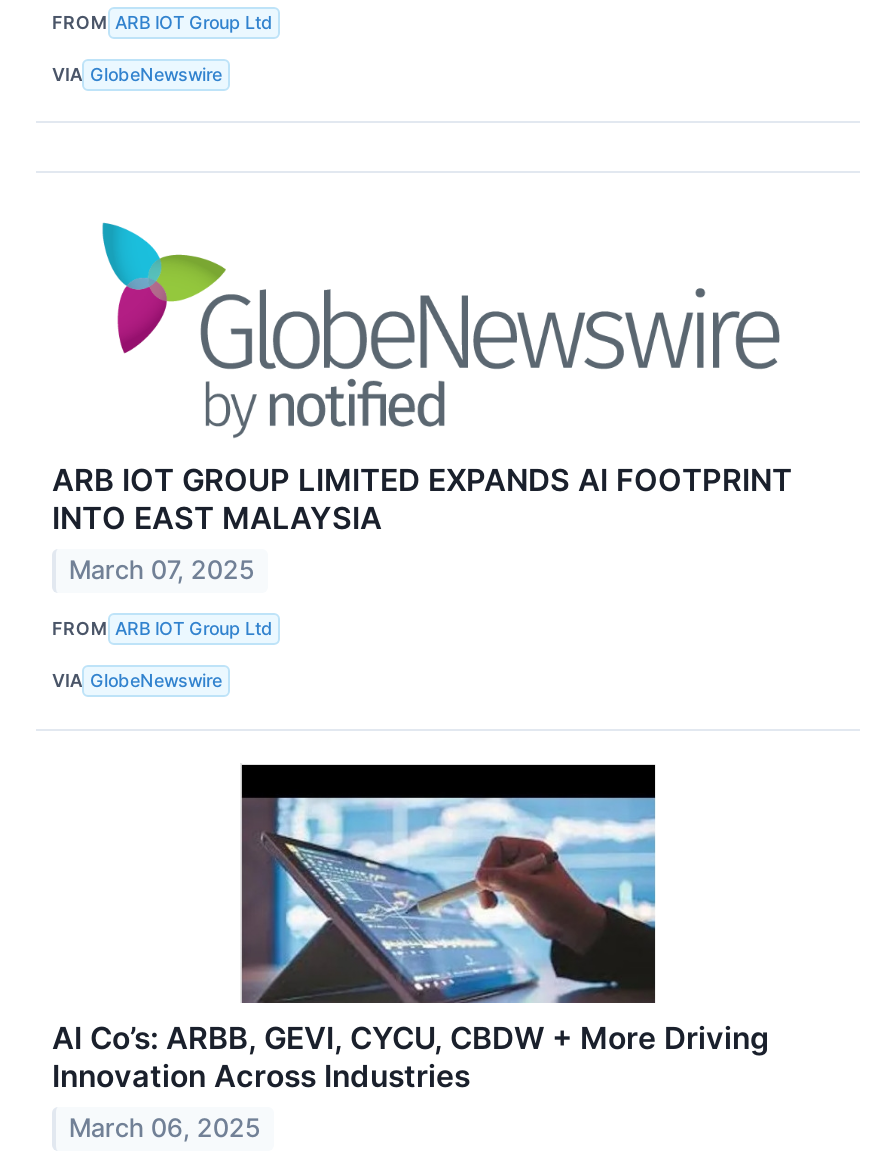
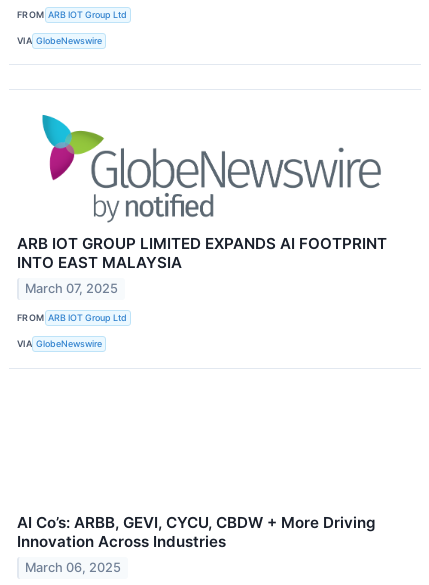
- [image]
